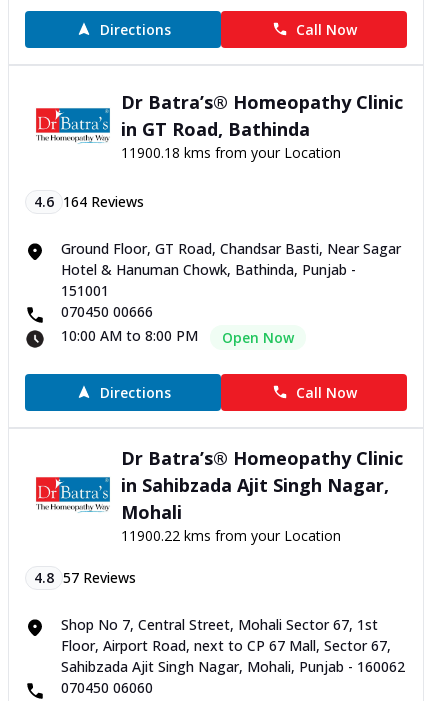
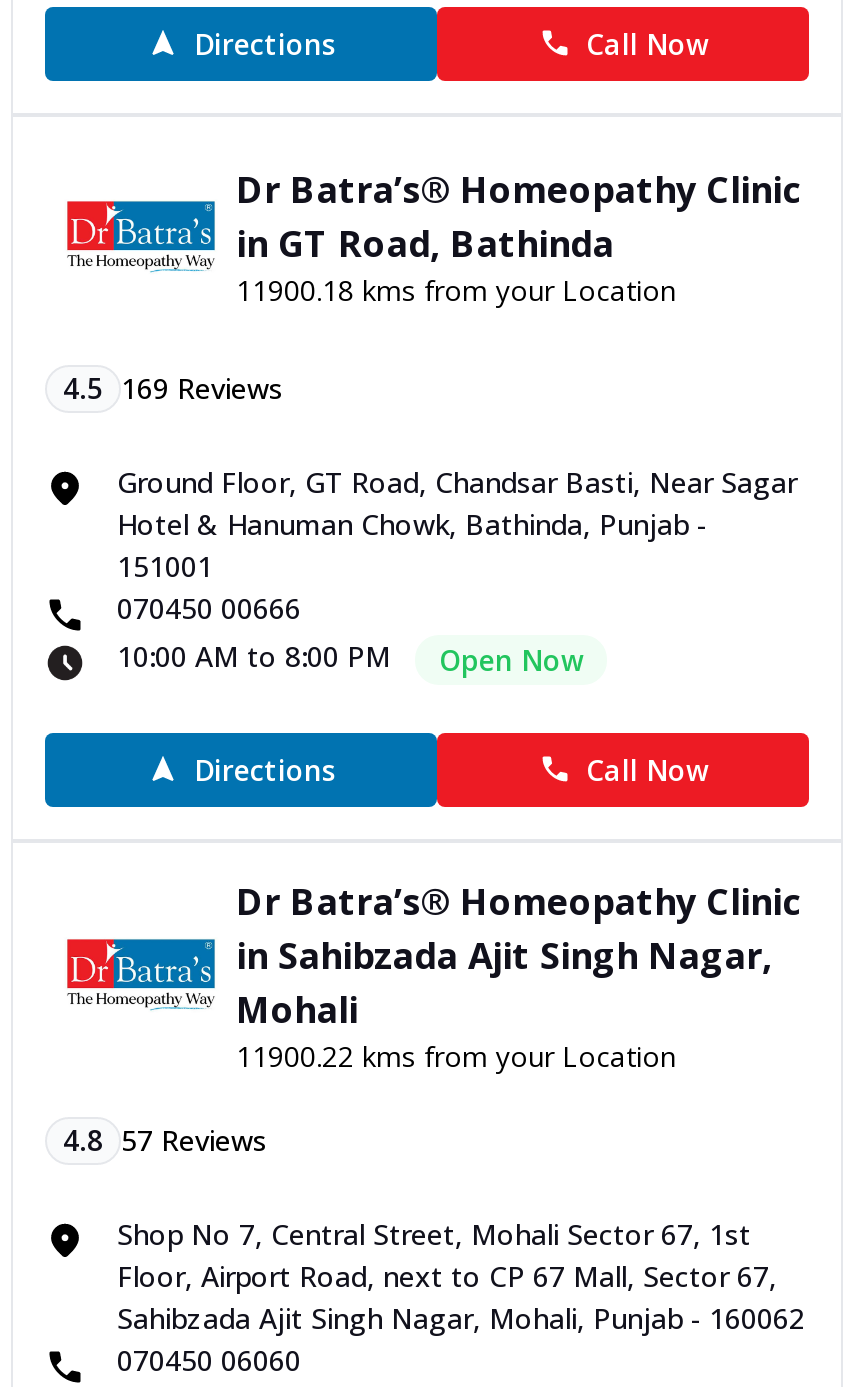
- 4.6 164 Reviews
+ 4.5 169 Reviews
